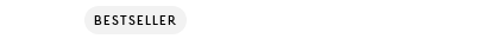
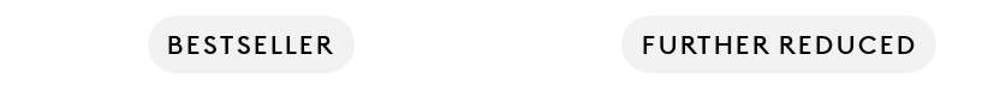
+ FURTHER REDUCED
